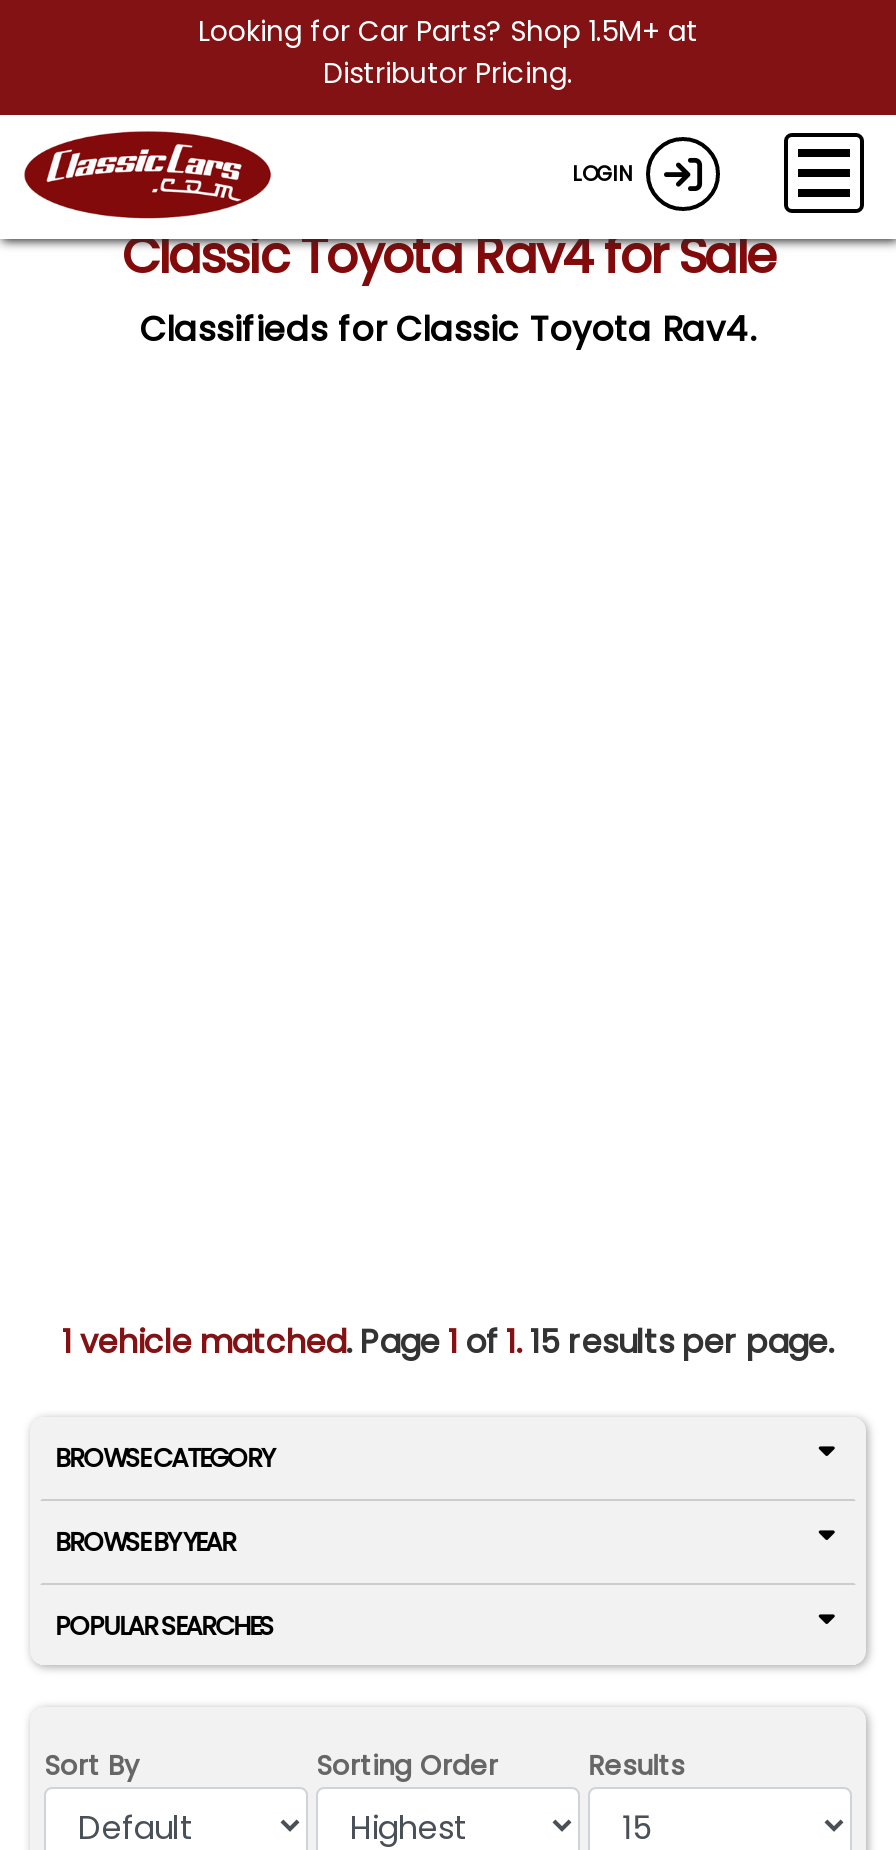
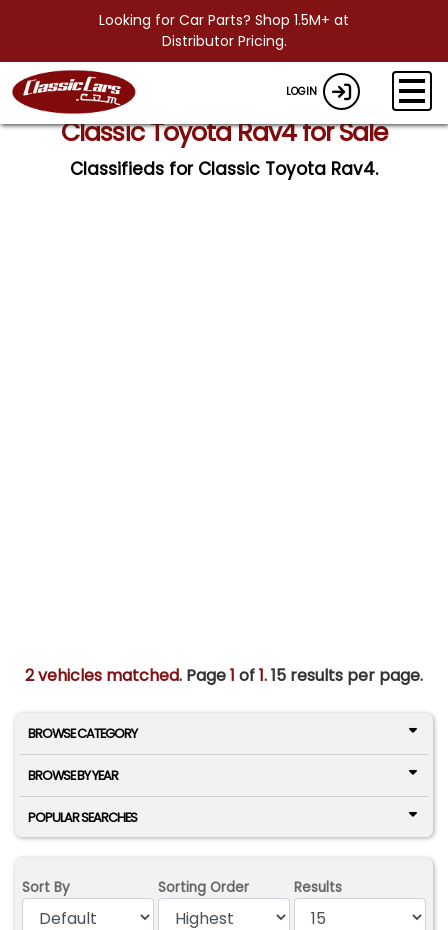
- 1 vehicle matched. Page 1 of 1. 15 results per page.
+ 2 vehicles matched. Page 1 of 1. 15 results per page.
